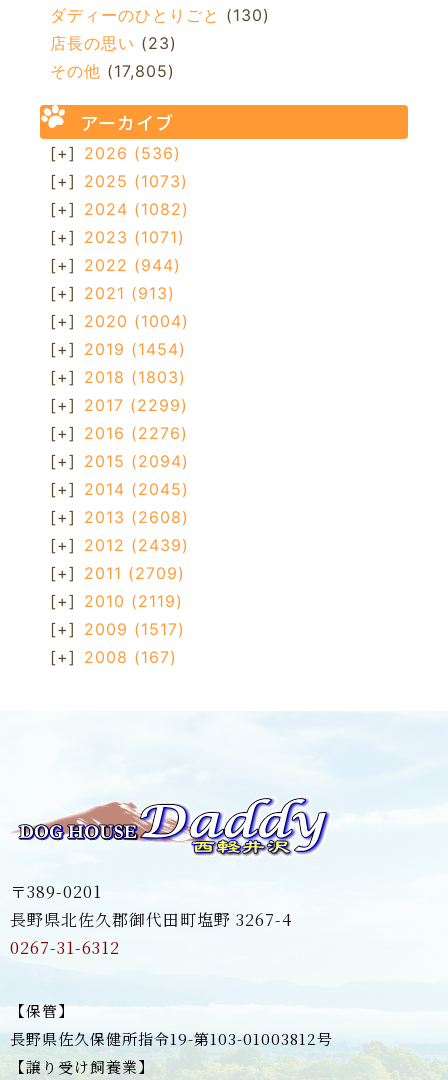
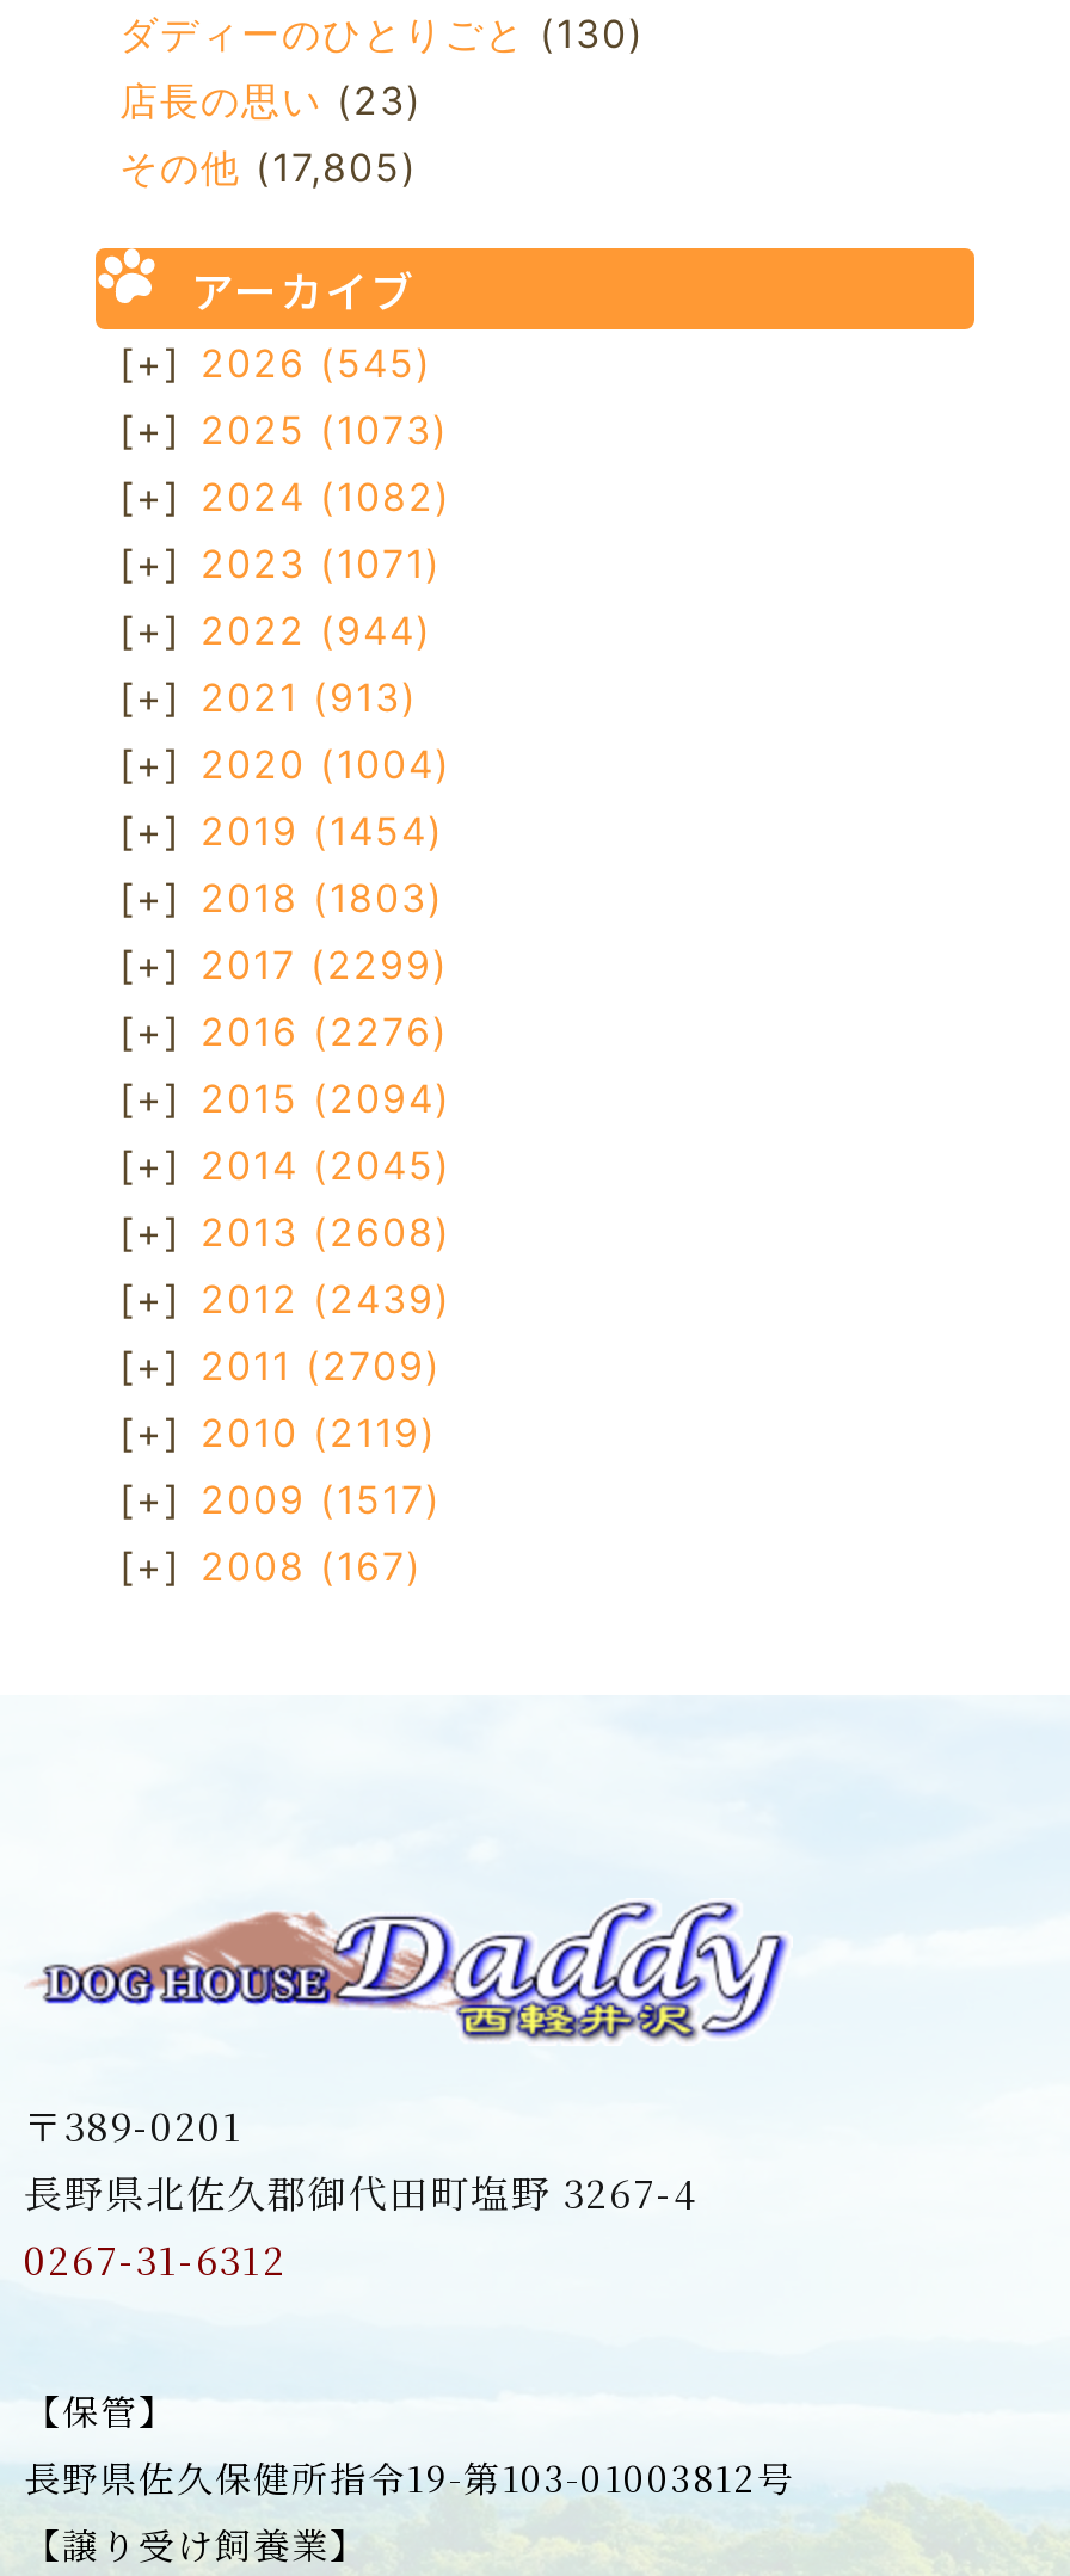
- [+] 2026 (536)
+ [+] 2026 (545)
